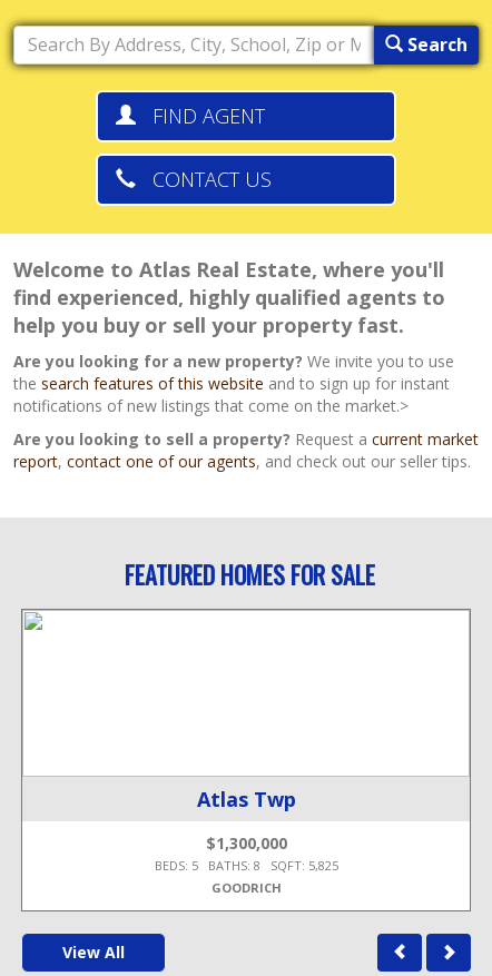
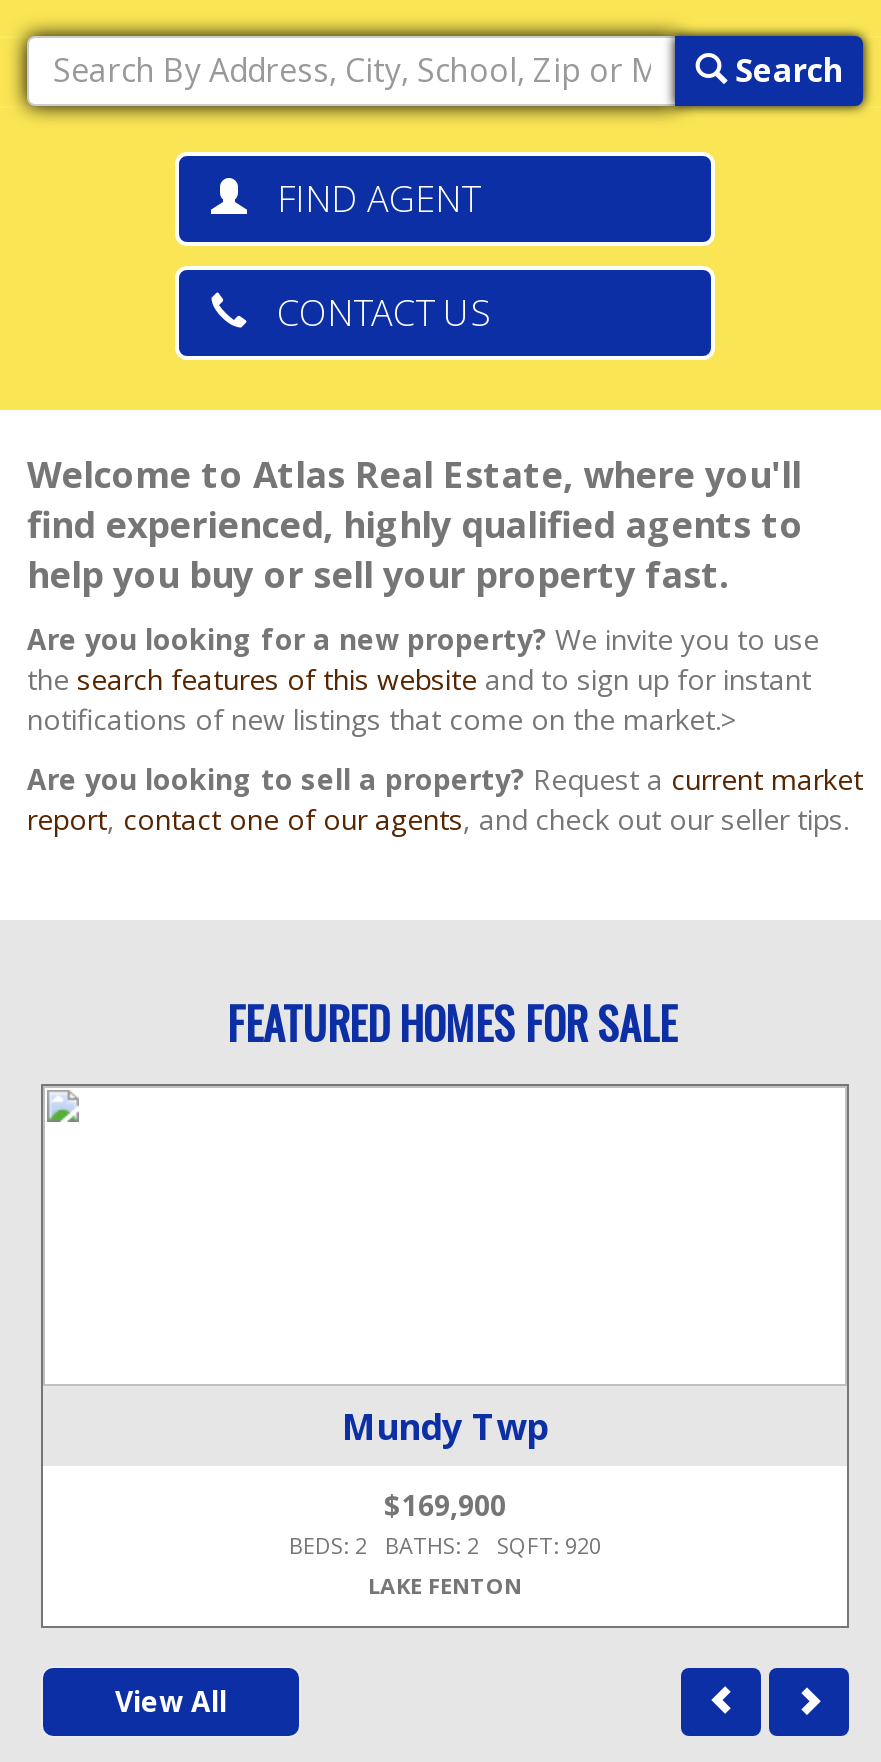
- Atlas Twp
+ Mundy Twp

- $1,300,000
- BEDS: 5 BATHS: 8 SQFT: 5,825
- GOODRICH
+ $169,900
+ BEDS: 2 BATHS: 2 SQFT: 920
+ LAKE FENTON
